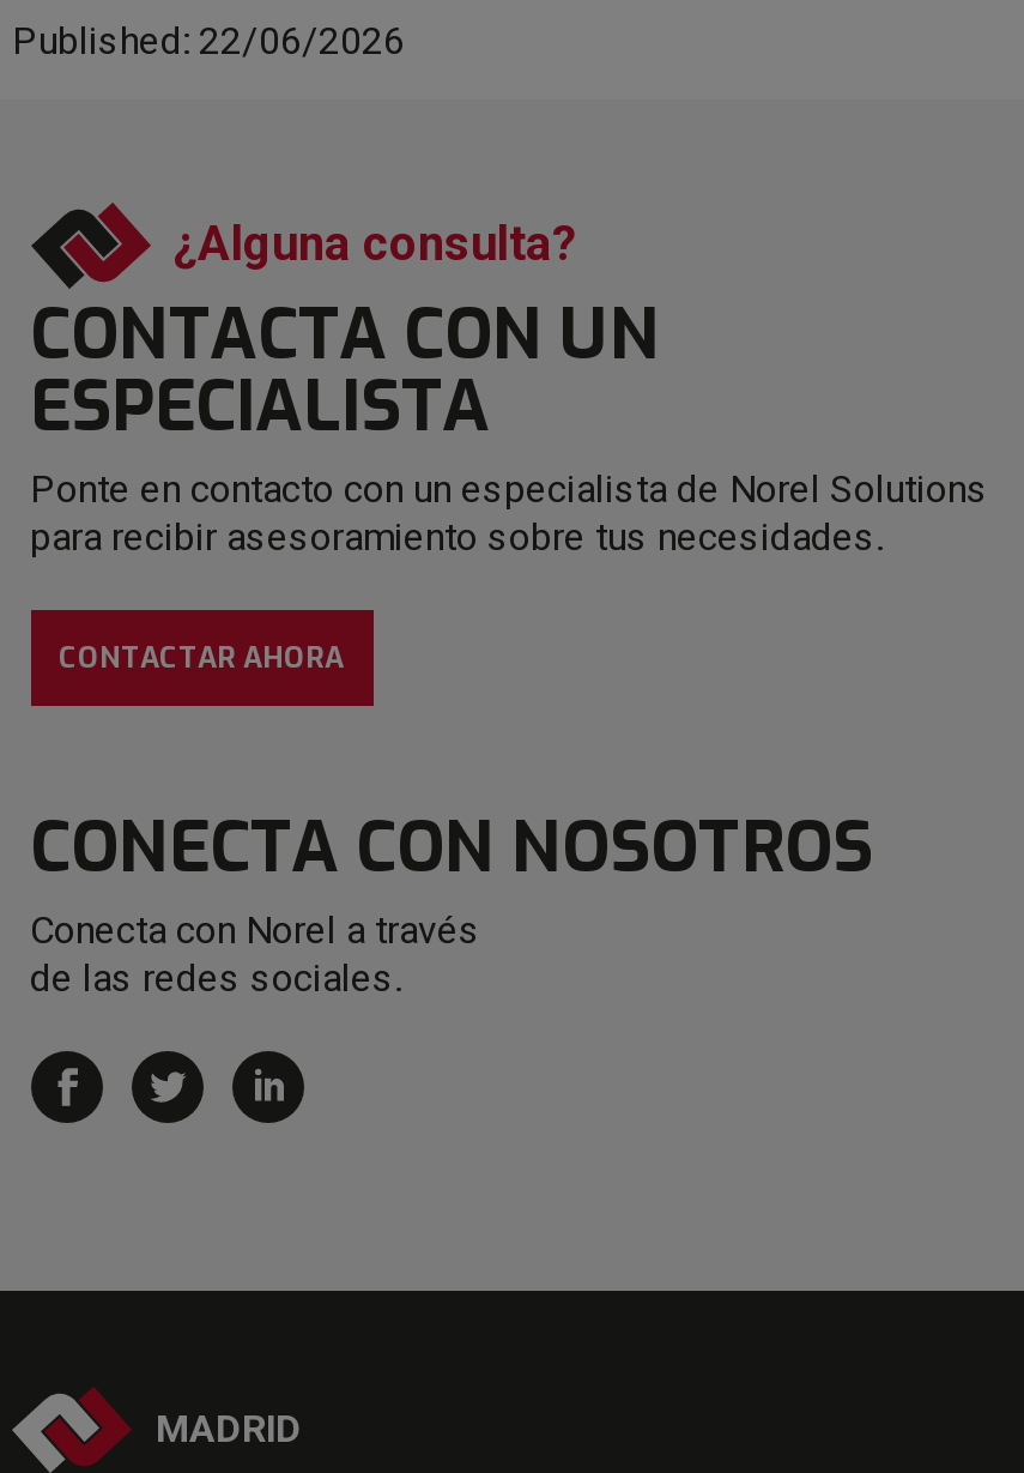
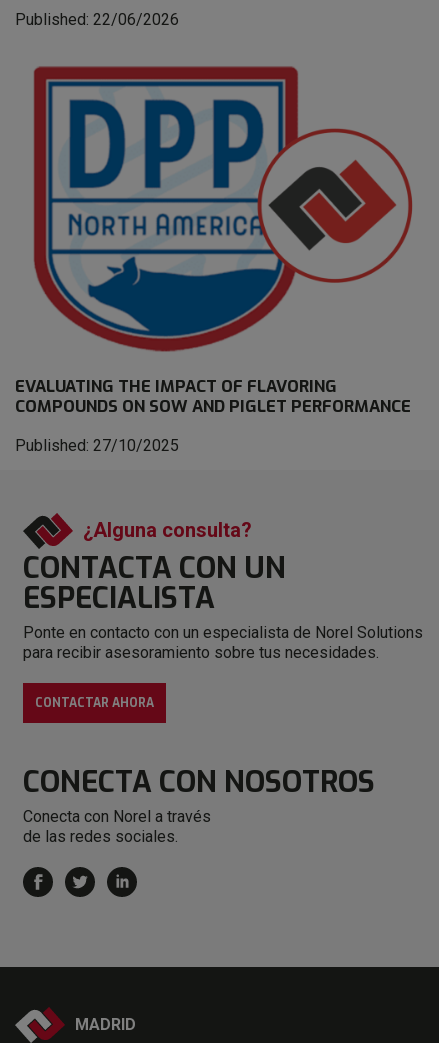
+ [image]
+ EVALUATING THE IMPACT OF FLAVORING
+ COMPOUNDS ON SOW AND PIGLET PERFORMANCE
+ Published: 27/10/2025
